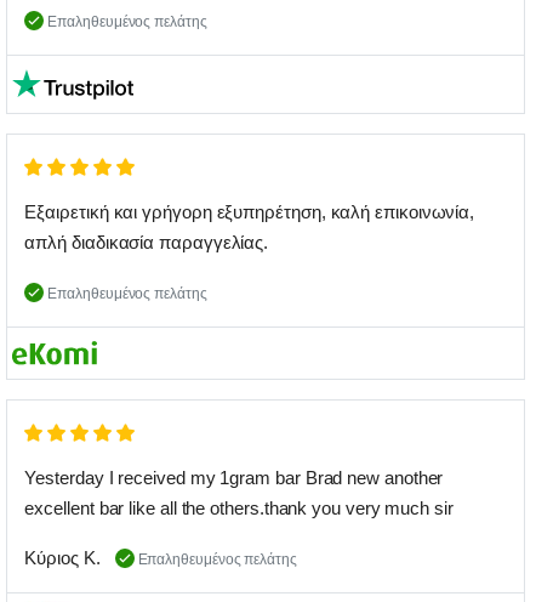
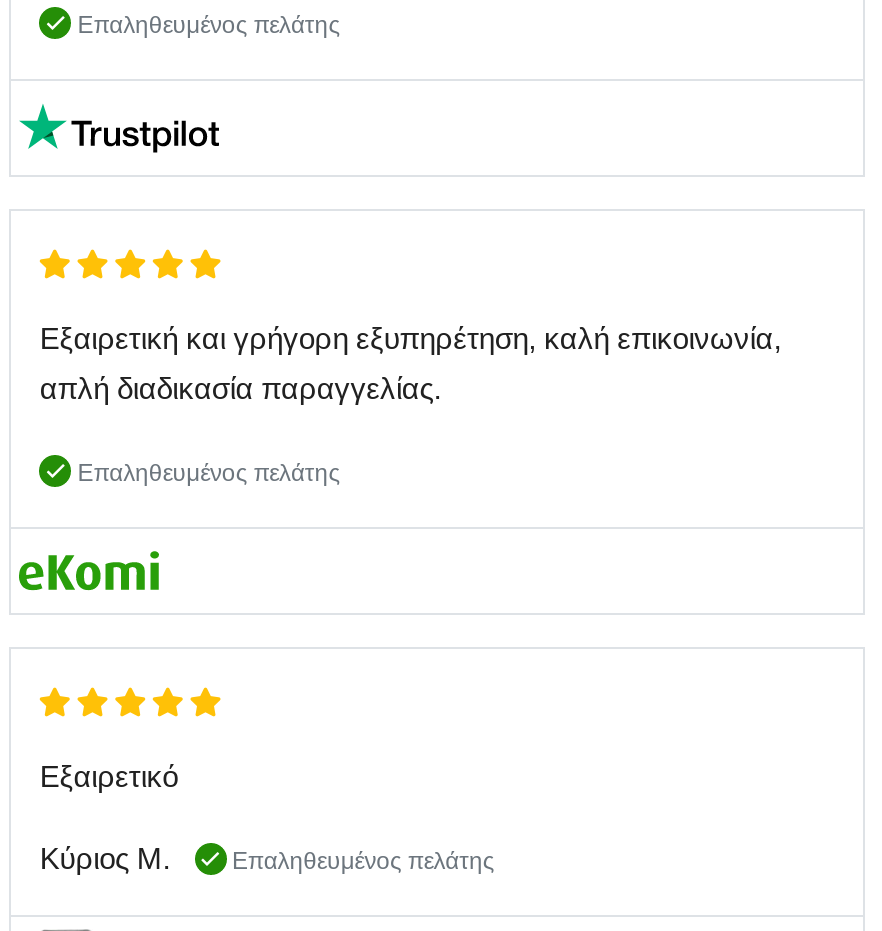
- Yesterday I received my 1gram bar Brad new another
- excellent bar like all the others.thank you very much sir
- Κύριος Κ.
+ Εξαιρετικό
+ Κύριος M.
